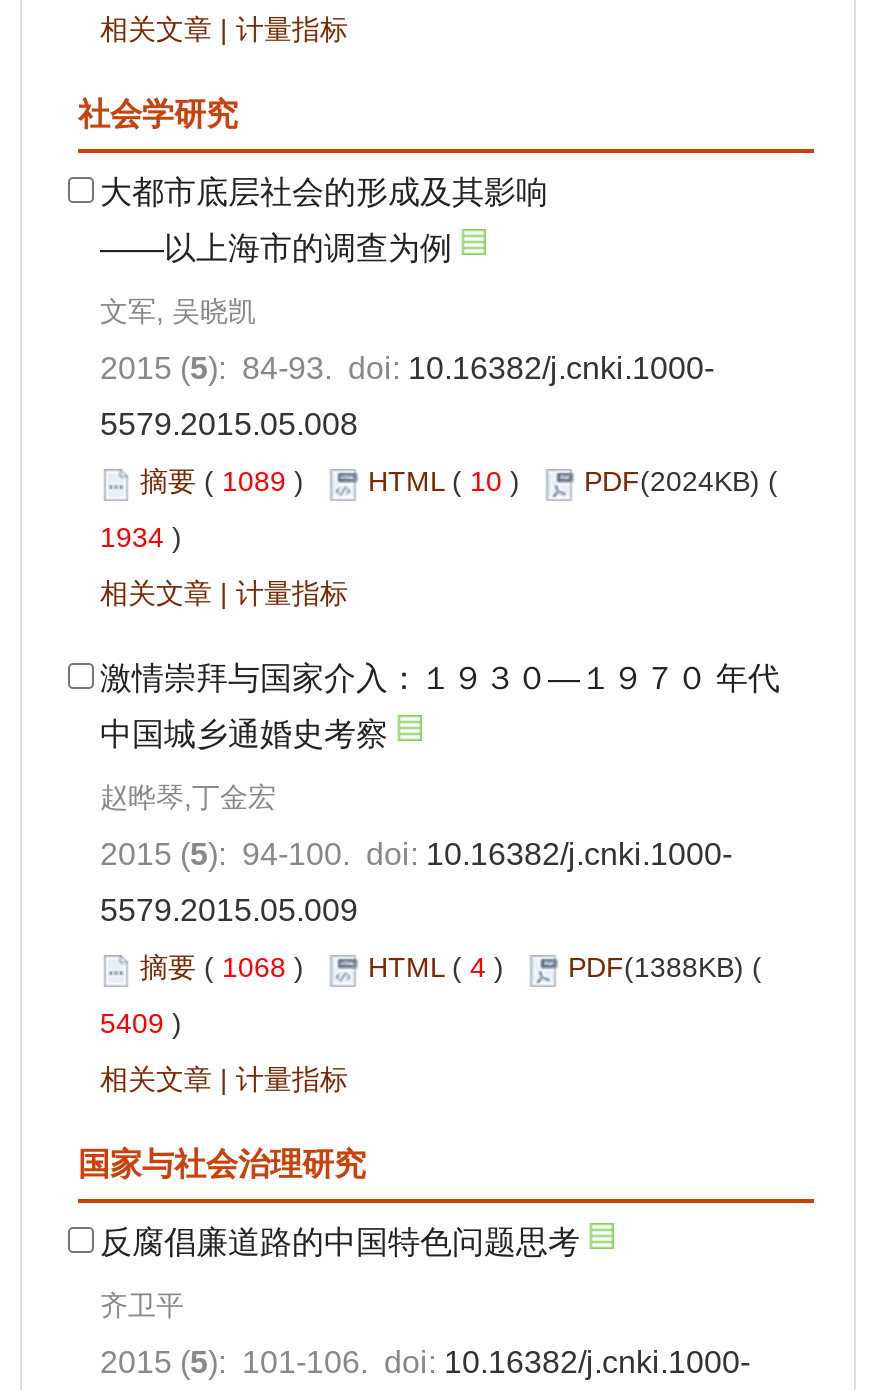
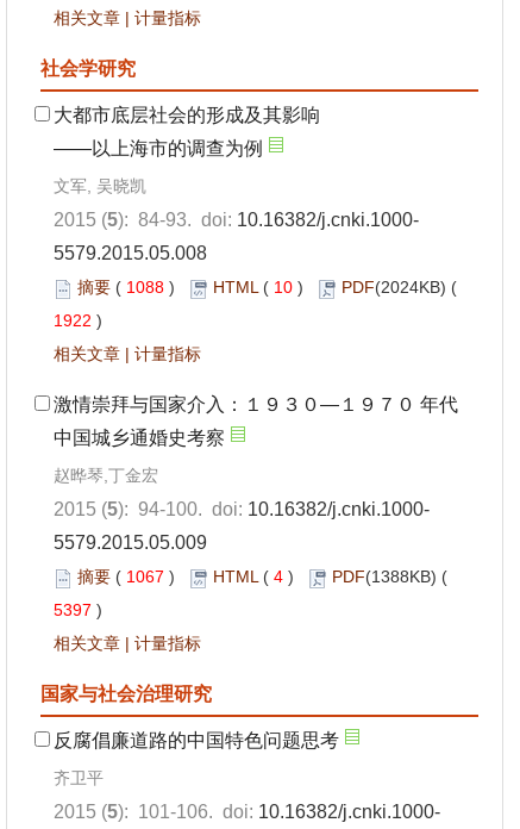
- 摘要(1089) HTML (10) PDF(2024KB) (
+ 摘要(1088) HTML (10) PDF(2024KB) (

- 1934)
+ 1922)

- 摘要(1068) HTML (4) PDF(1388KB) (
+ 摘要(1067) HTML (4) PDF(1388KB) (

- 5409)
+ 5397)
